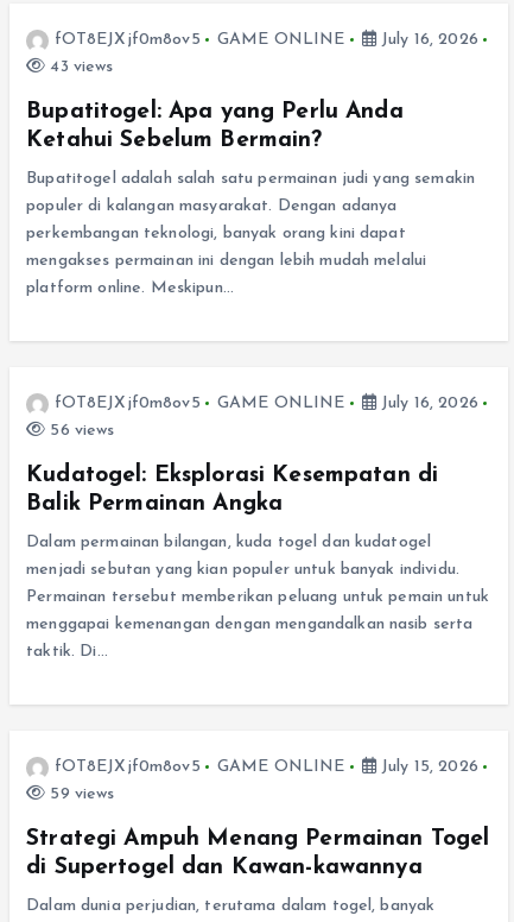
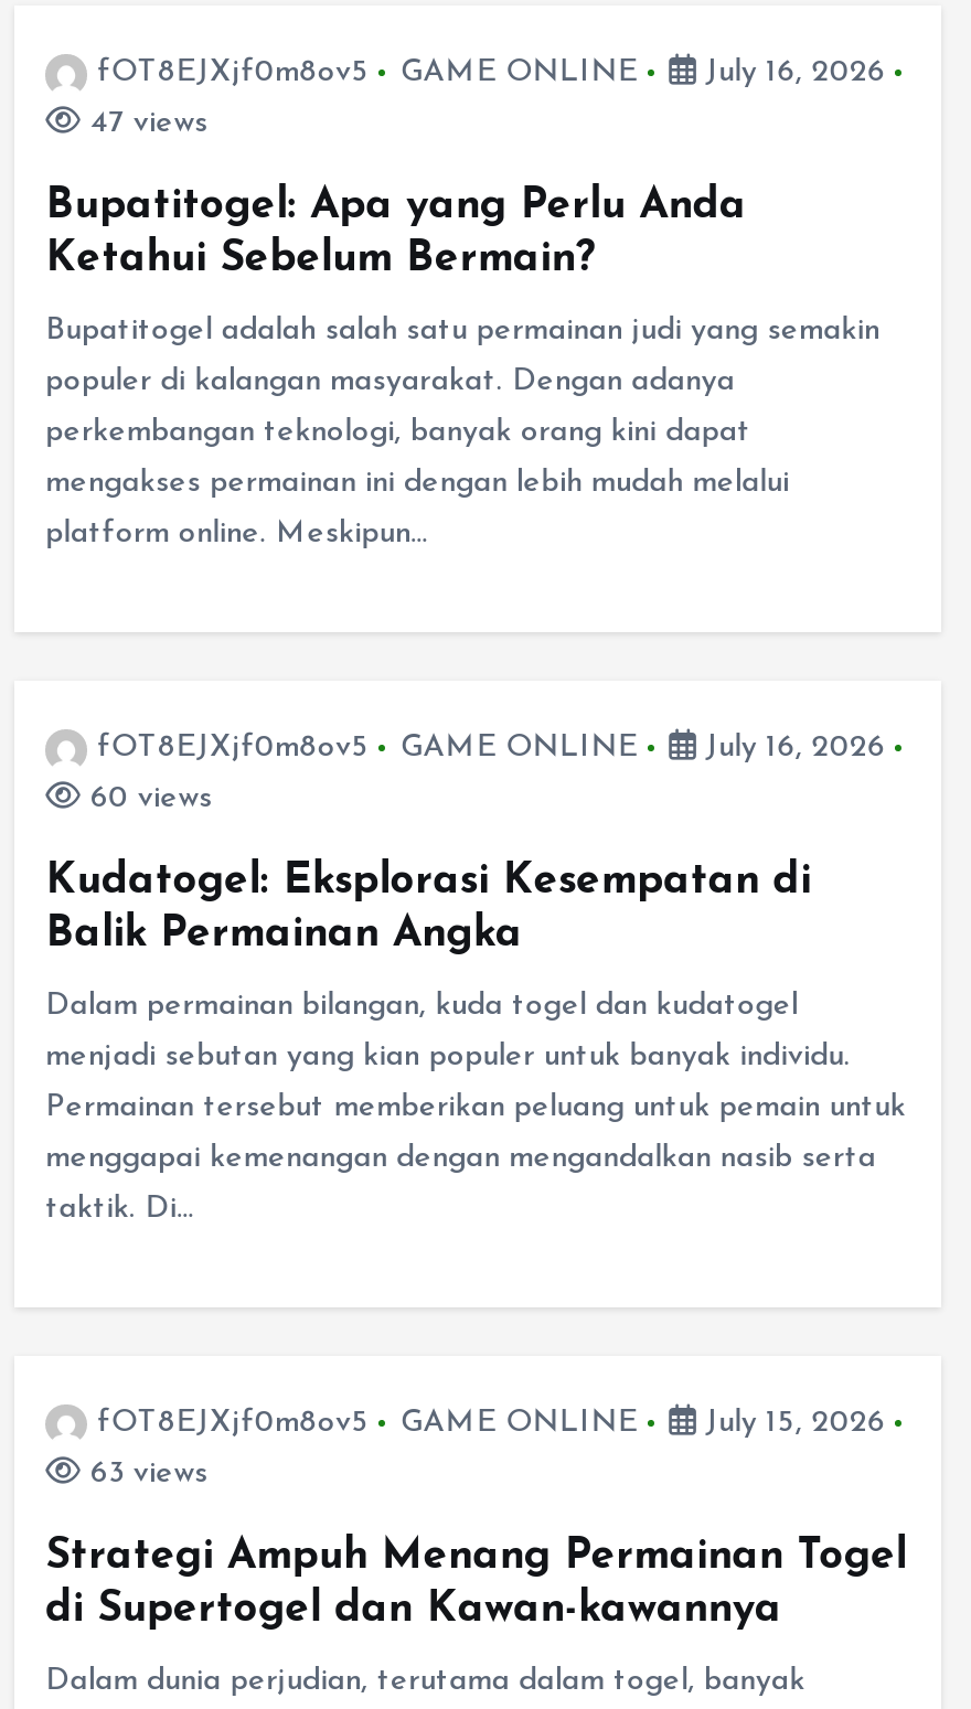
- 43 views
+ 47 views

- 56 views
+ 60 views

- 59 views
+ 63 views
